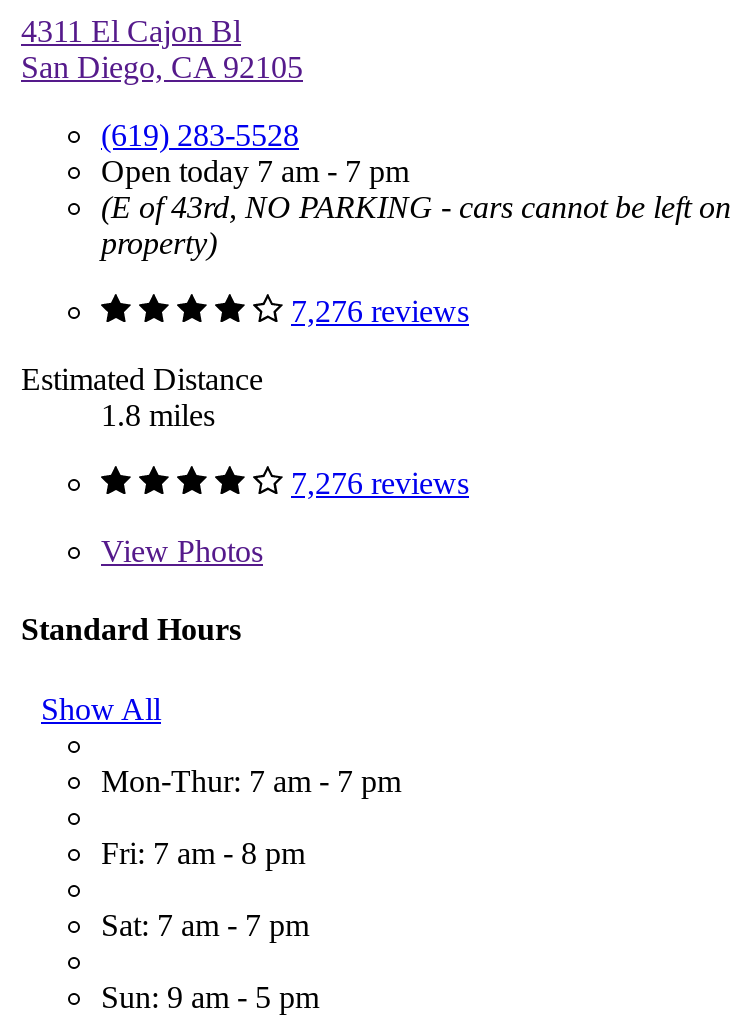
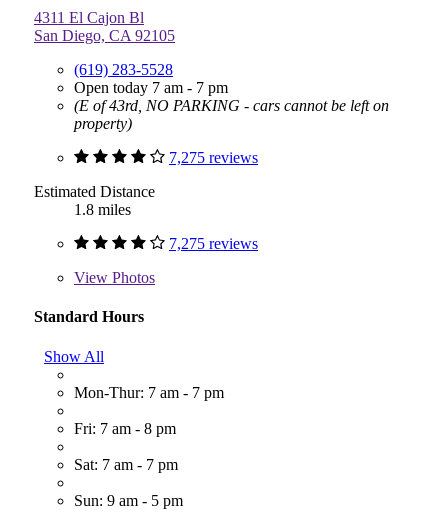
- 7,276 reviews
+ 7,275 reviews

- 7,276 reviews
+ 7,275 reviews
